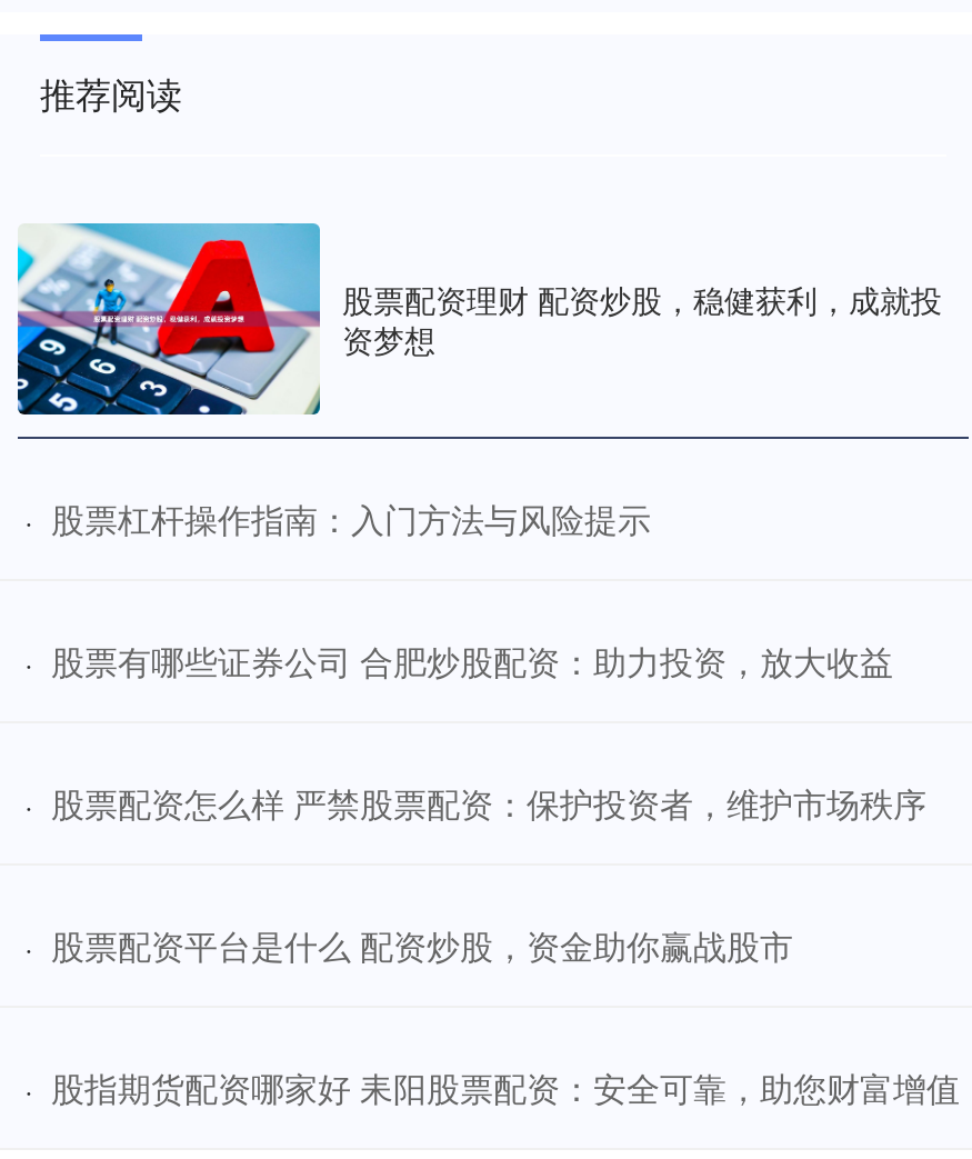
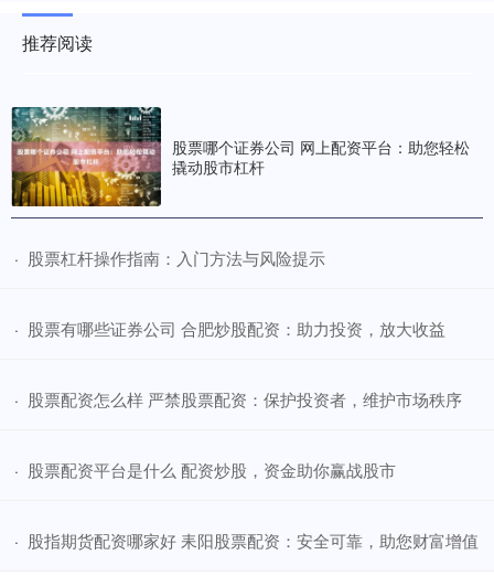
- [image]
- 股票配资理财 配资炒股，稳健获利，成就投
- 资梦想
+ [image]
+ 股票哪个证券公司 网上配资平台：助您轻松
+ 撬动股市杠杆
